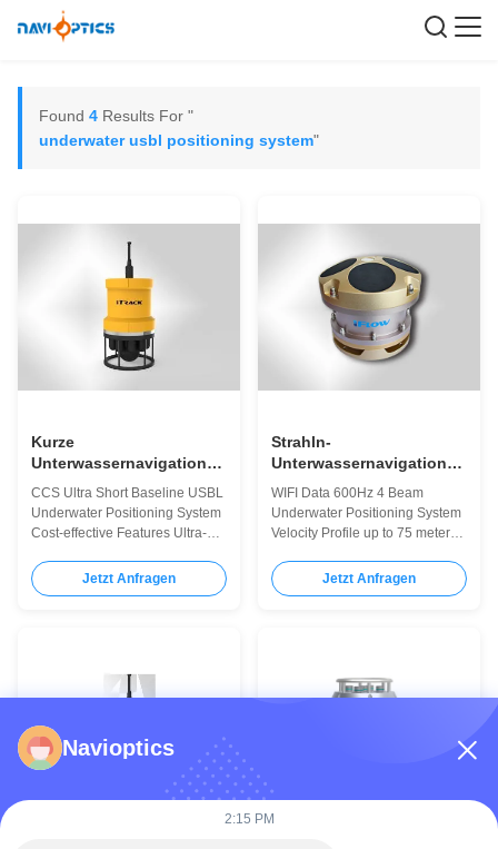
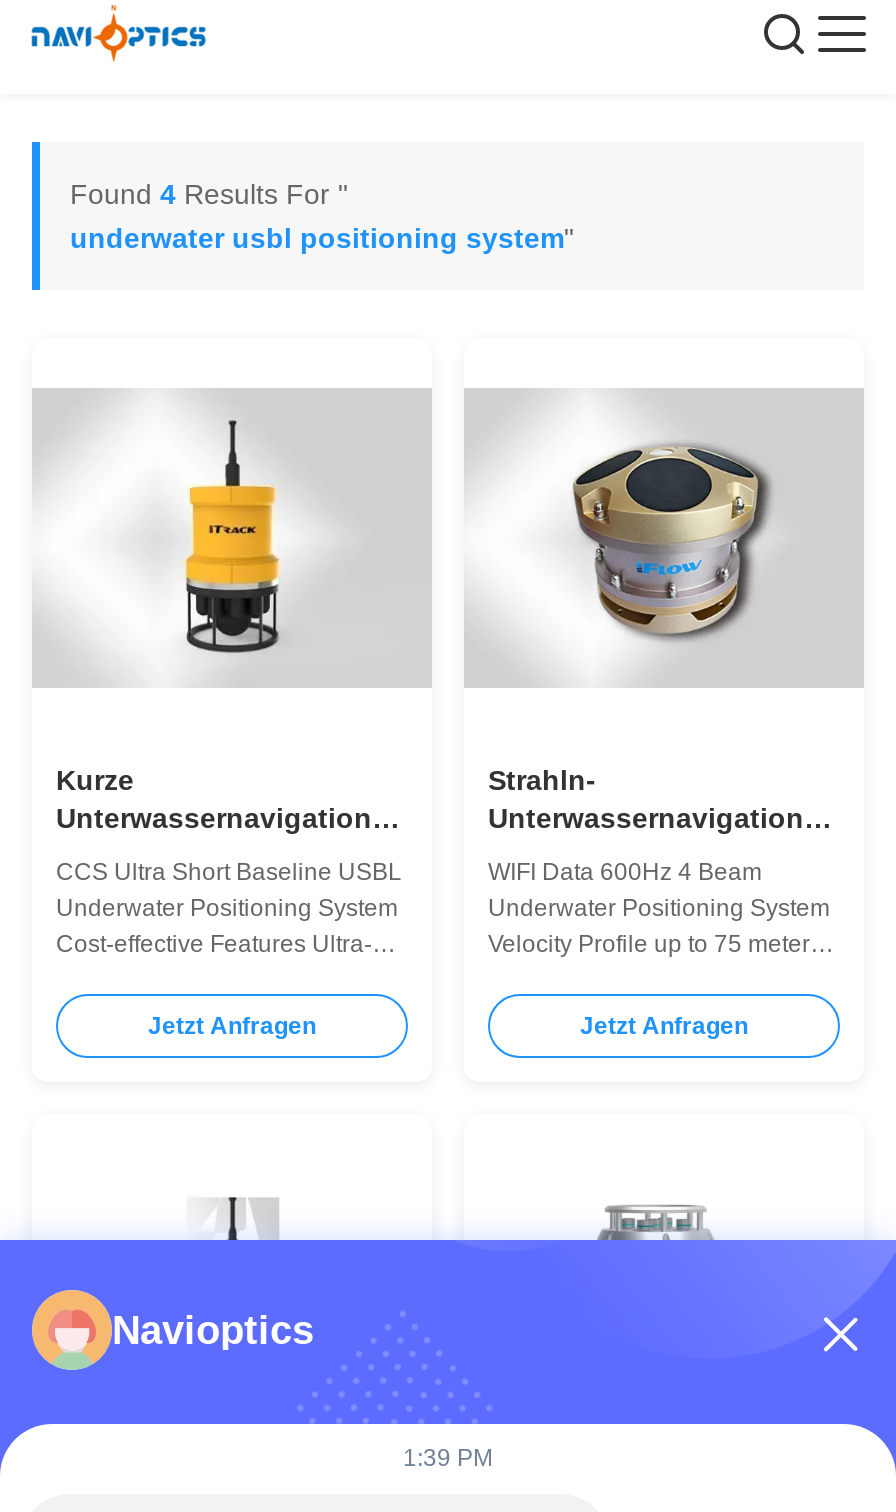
- 2:15 PM
+ 1:39 PM
